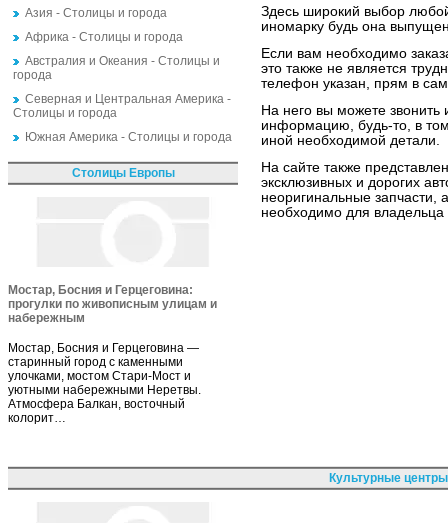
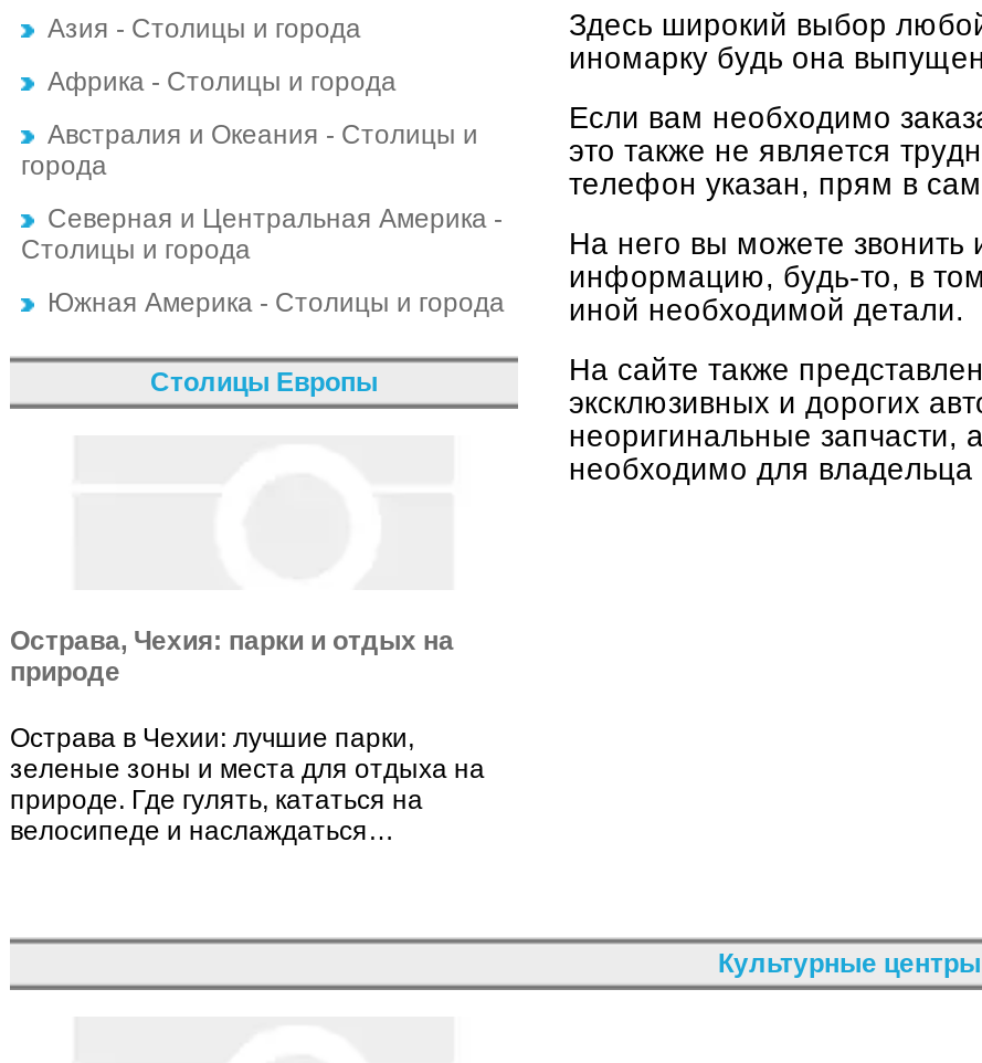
- Мостар, Босния и Герцеговина:
- прогулки по живописным улицам и
- набережным
+ Острава, Чехия: парки и отдых на
+ природе

- Мостар, Босния и Герцеговина —
- старинный город с каменными
- улочками, мостом Стари-Мост и
- уютными набережными Неретвы.
- Атмосфера Балкан, восточный
- колорит…
+ Острава в Чехии: лучшие парки,
+ зеленые зоны и места для отдыха на
+ природе. Где гулять, кататься на
+ велосипеде и наслаждаться…
